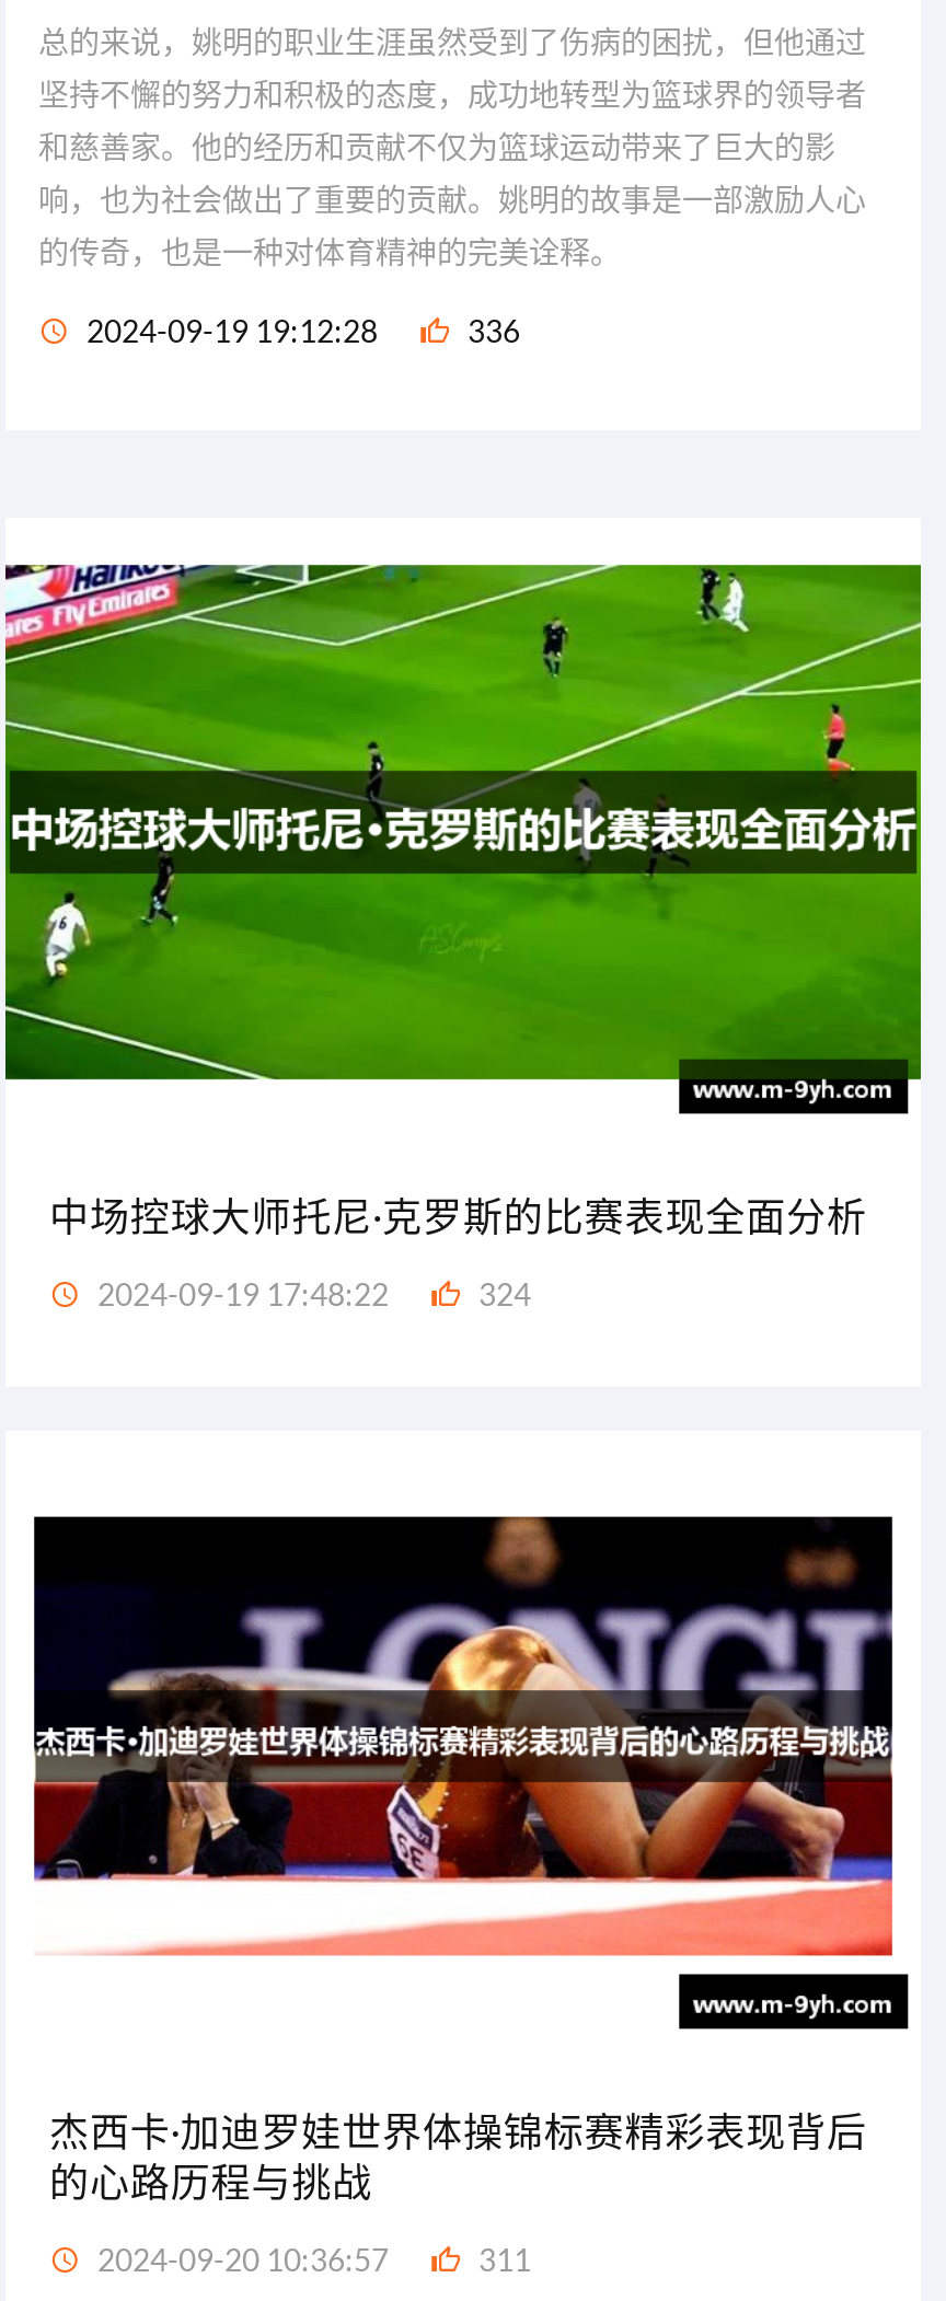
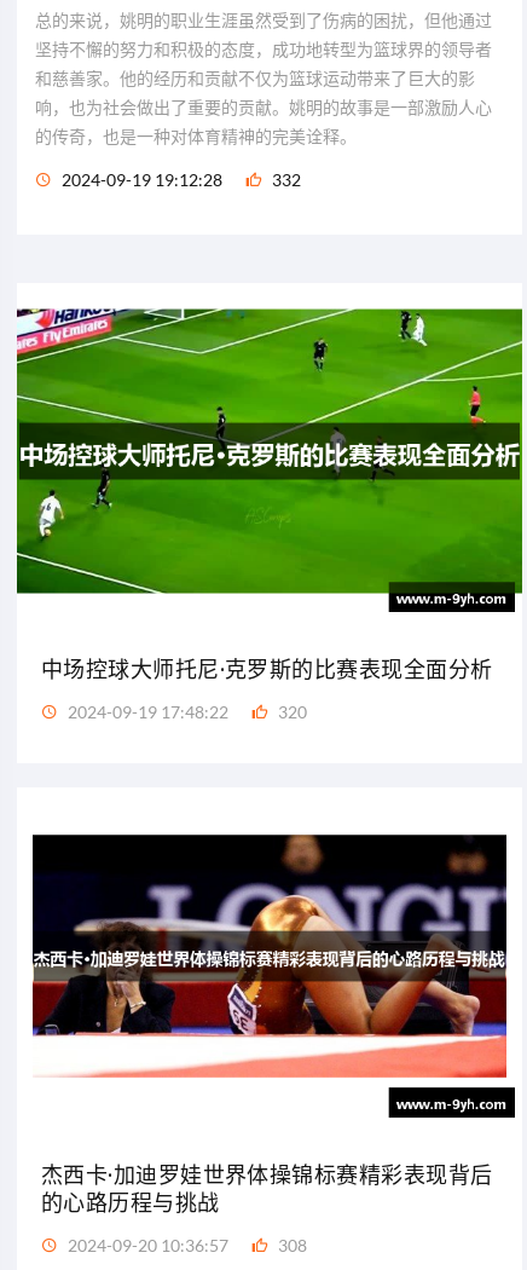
- 336
+ 332

- 324
+ 320

- 311
+ 308
